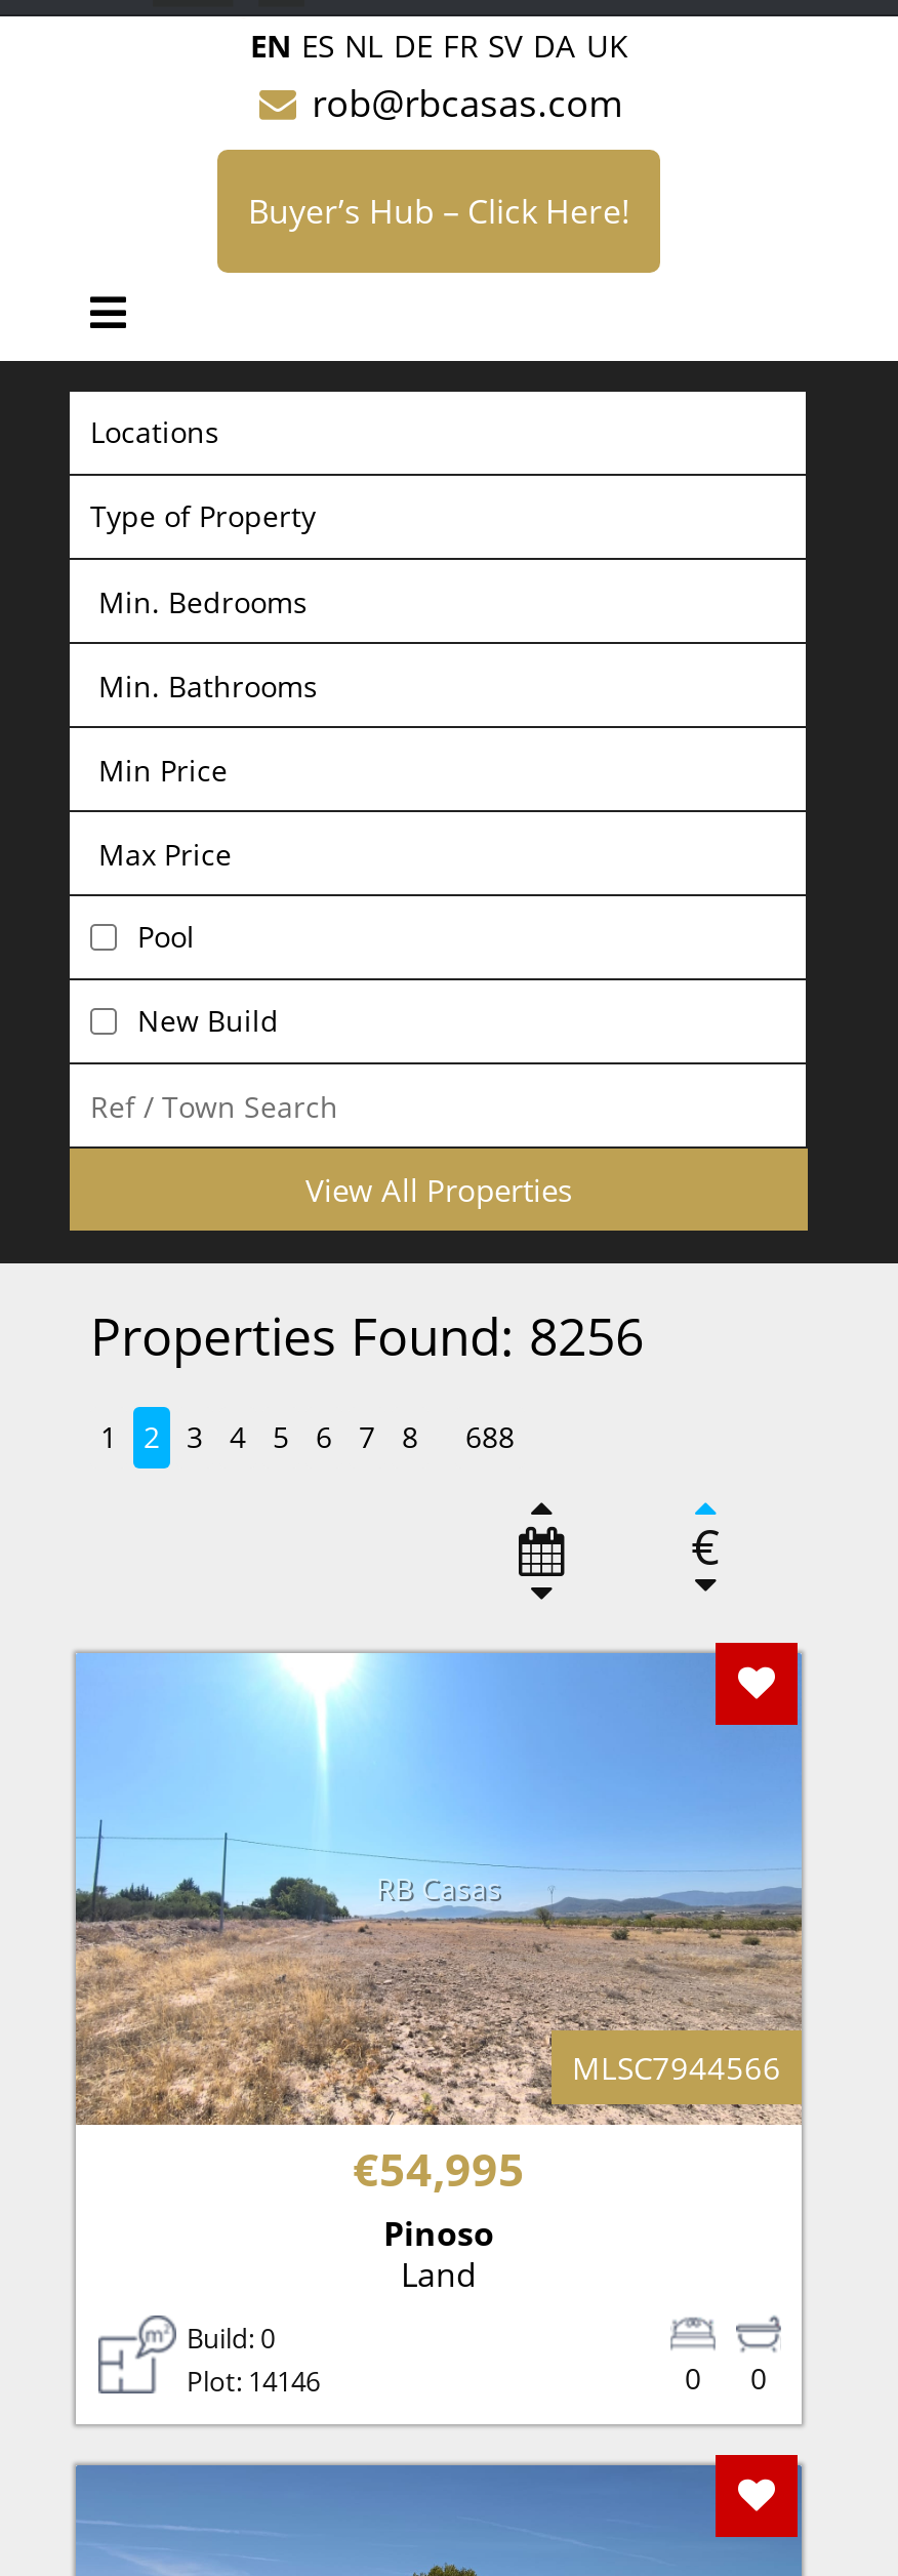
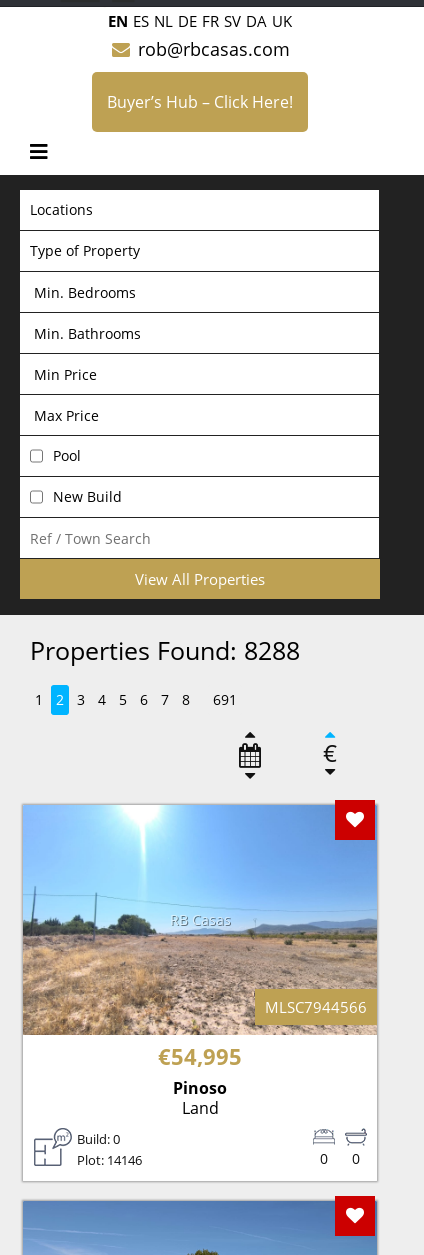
- Properties Found: 8256
+ Properties Found: 8288

- 1 2 3 4 5 6 7 8 688
+ 1 2 3 4 5 6 7 8 691
